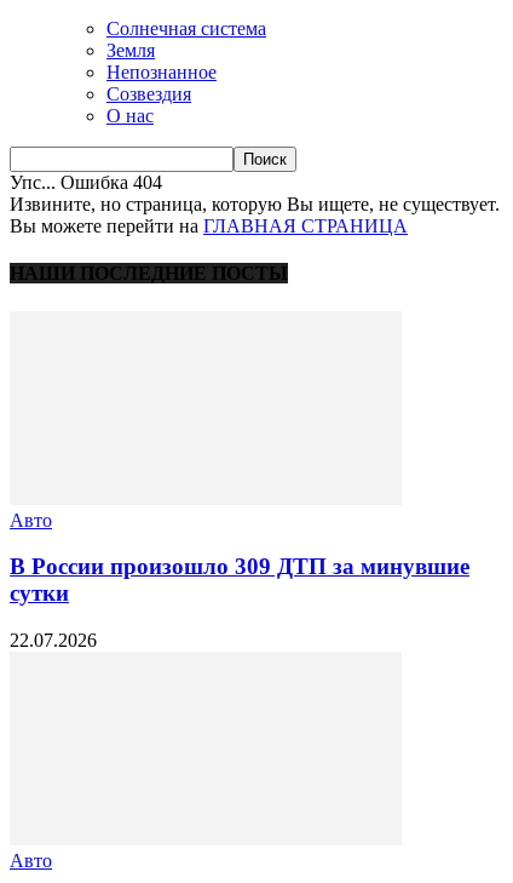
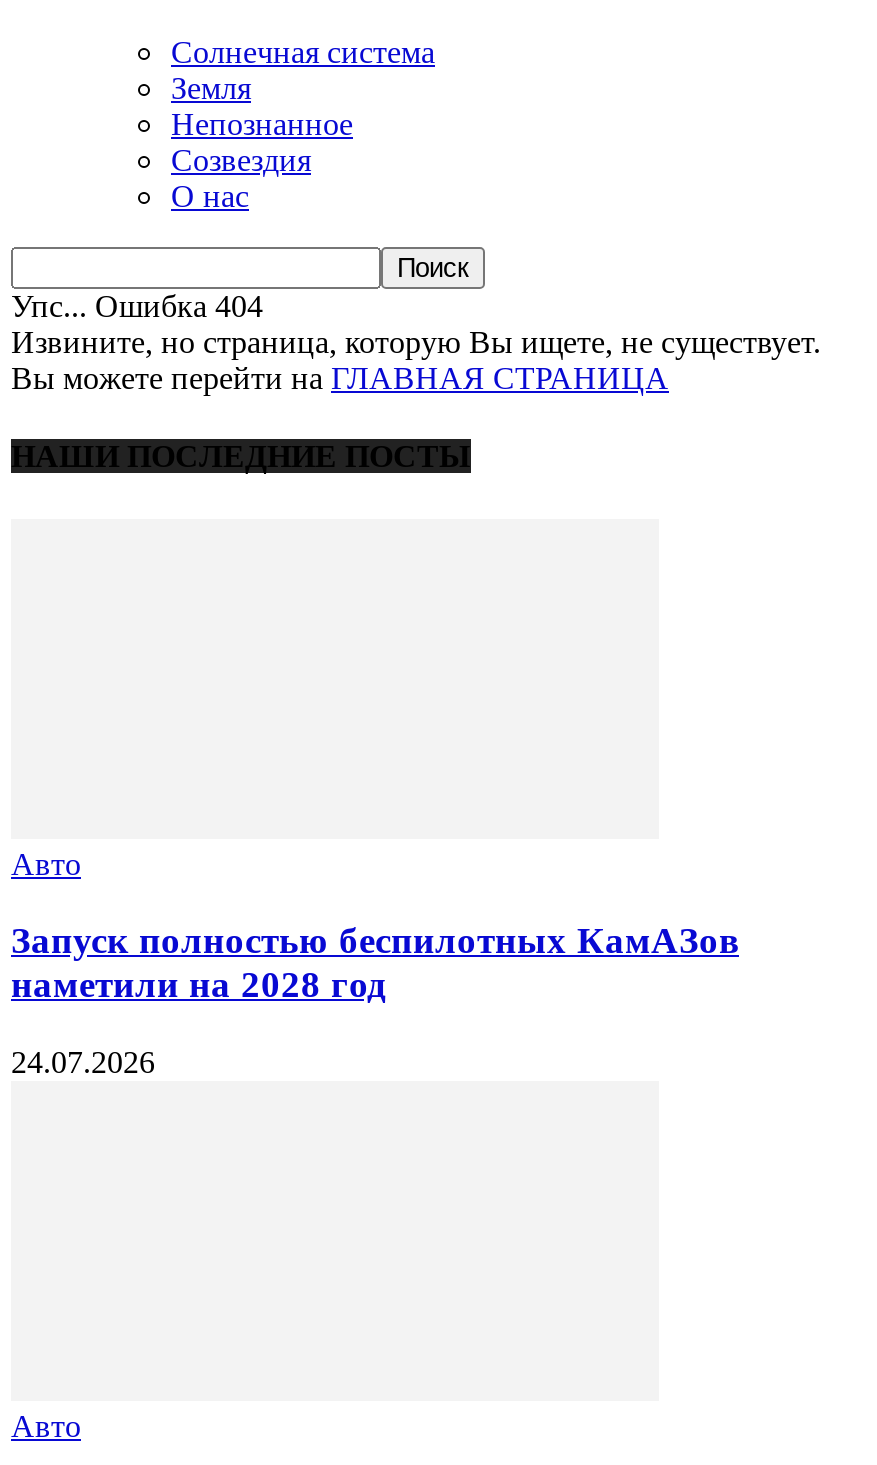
- В России произошло 309 ДТП за минувшие
- сутки
+ Запуск полностью беспилотных КамАЗов
+ наметили на 2028 год

- 22.07.2026
+ 24.07.2026
